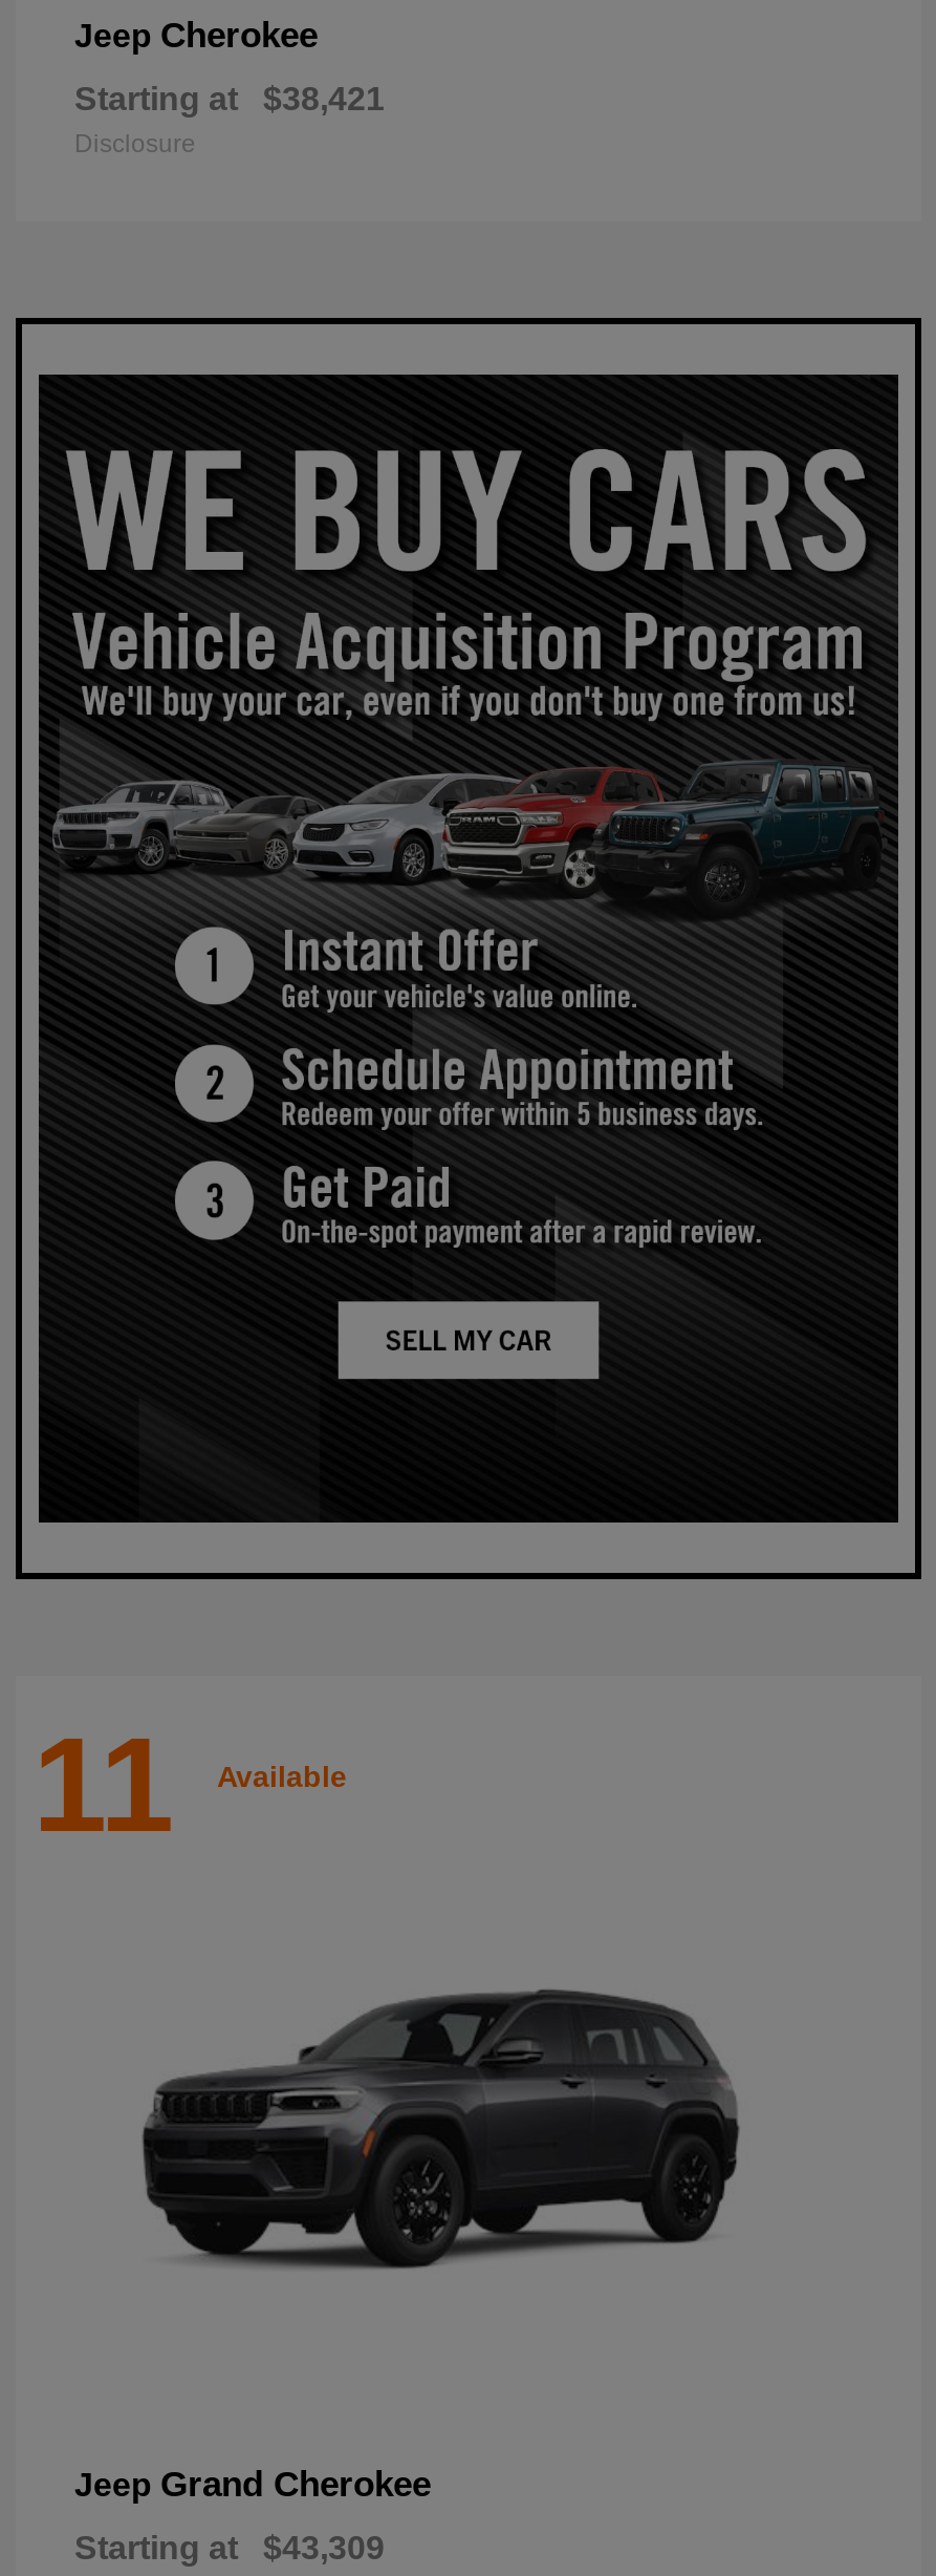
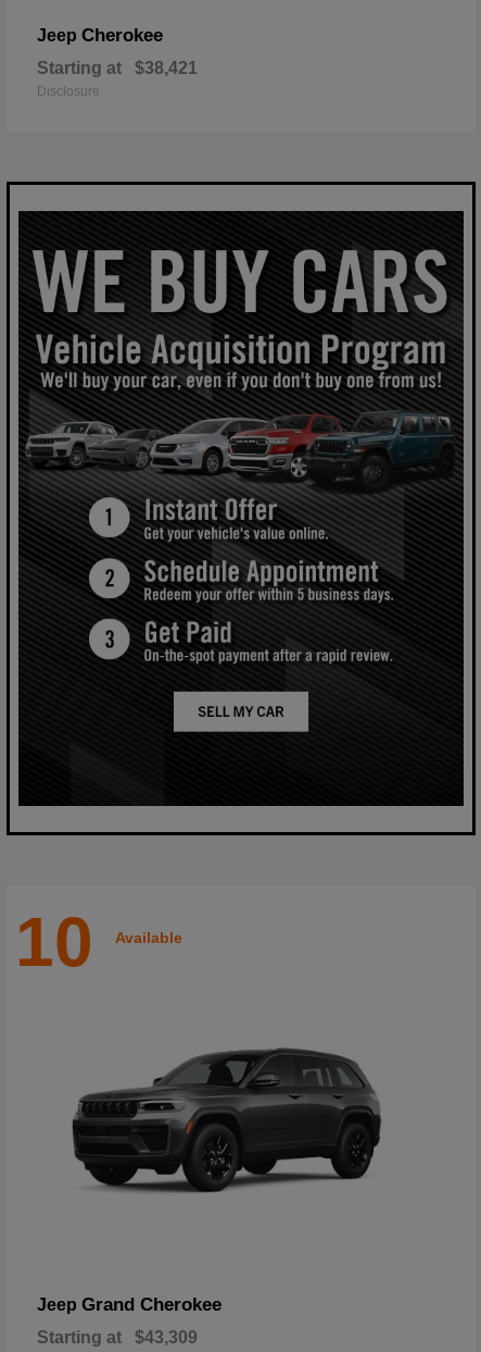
- 11 Available
+ 10 Available
